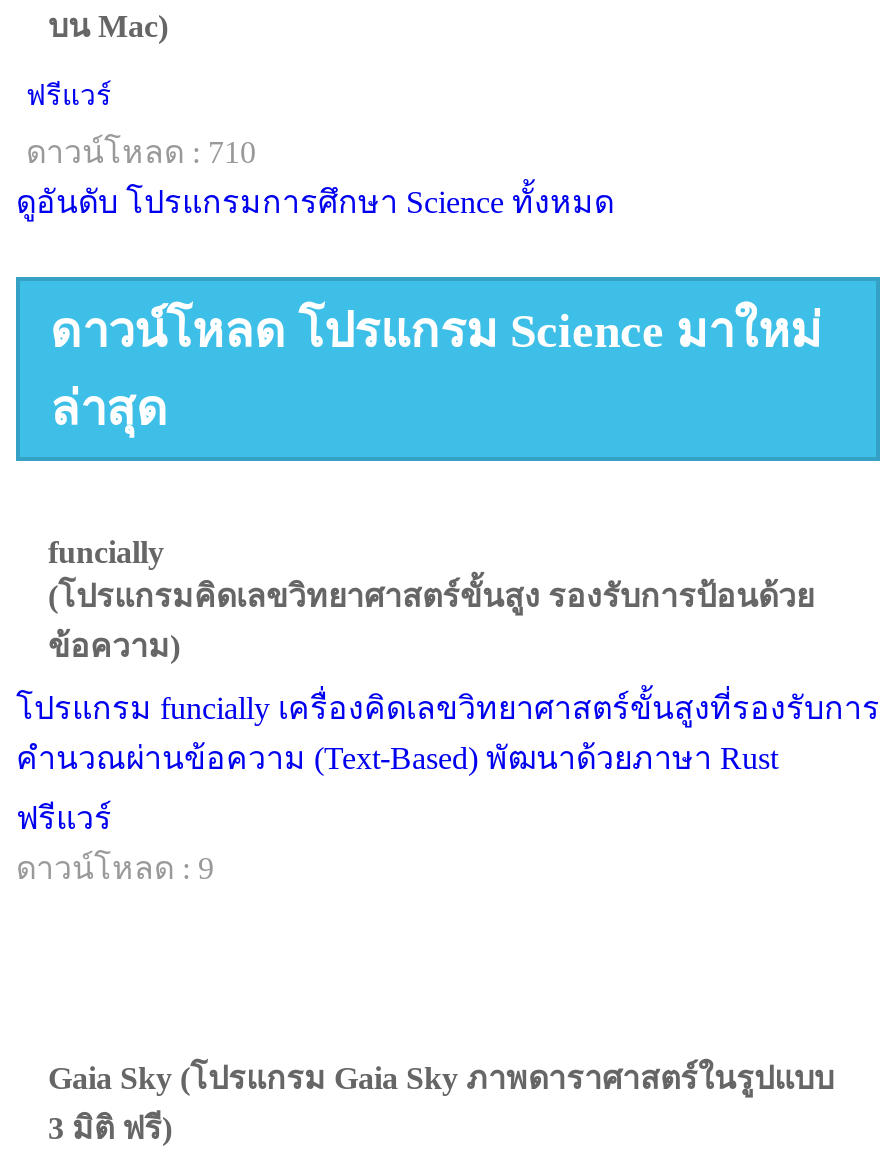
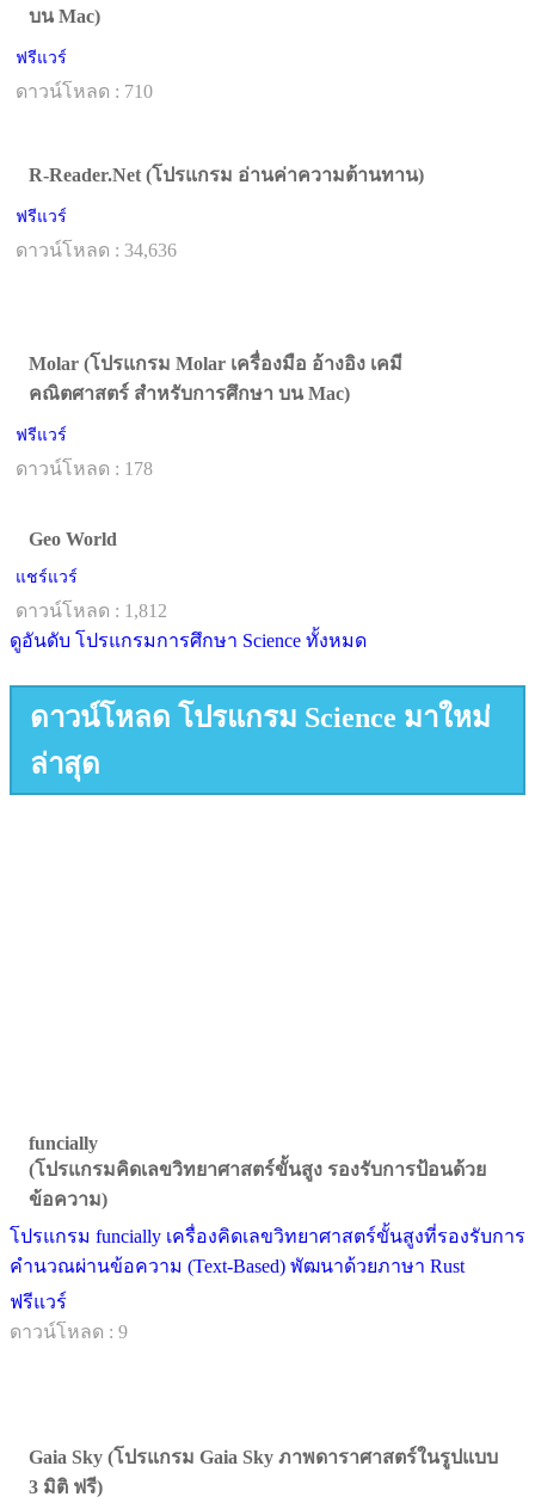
+ R-Reader.Net (โปรแกรม อ่านค่าความต้านทาน)
+ ฟรีแวร์
+ ดาวน์โหลด : 34,636

+ Molar (โปรแกรม Molar เครื่องมือ อ้างอิง เคมี
+ คณิตศาสตร์ สำหรับการศึกษา บน Mac)
+ ฟรีแวร์
+ ดาวน์โหลด : 178

+ Geo World
+ แชร์แวร์
+ ดาวน์โหลด : 1,812
